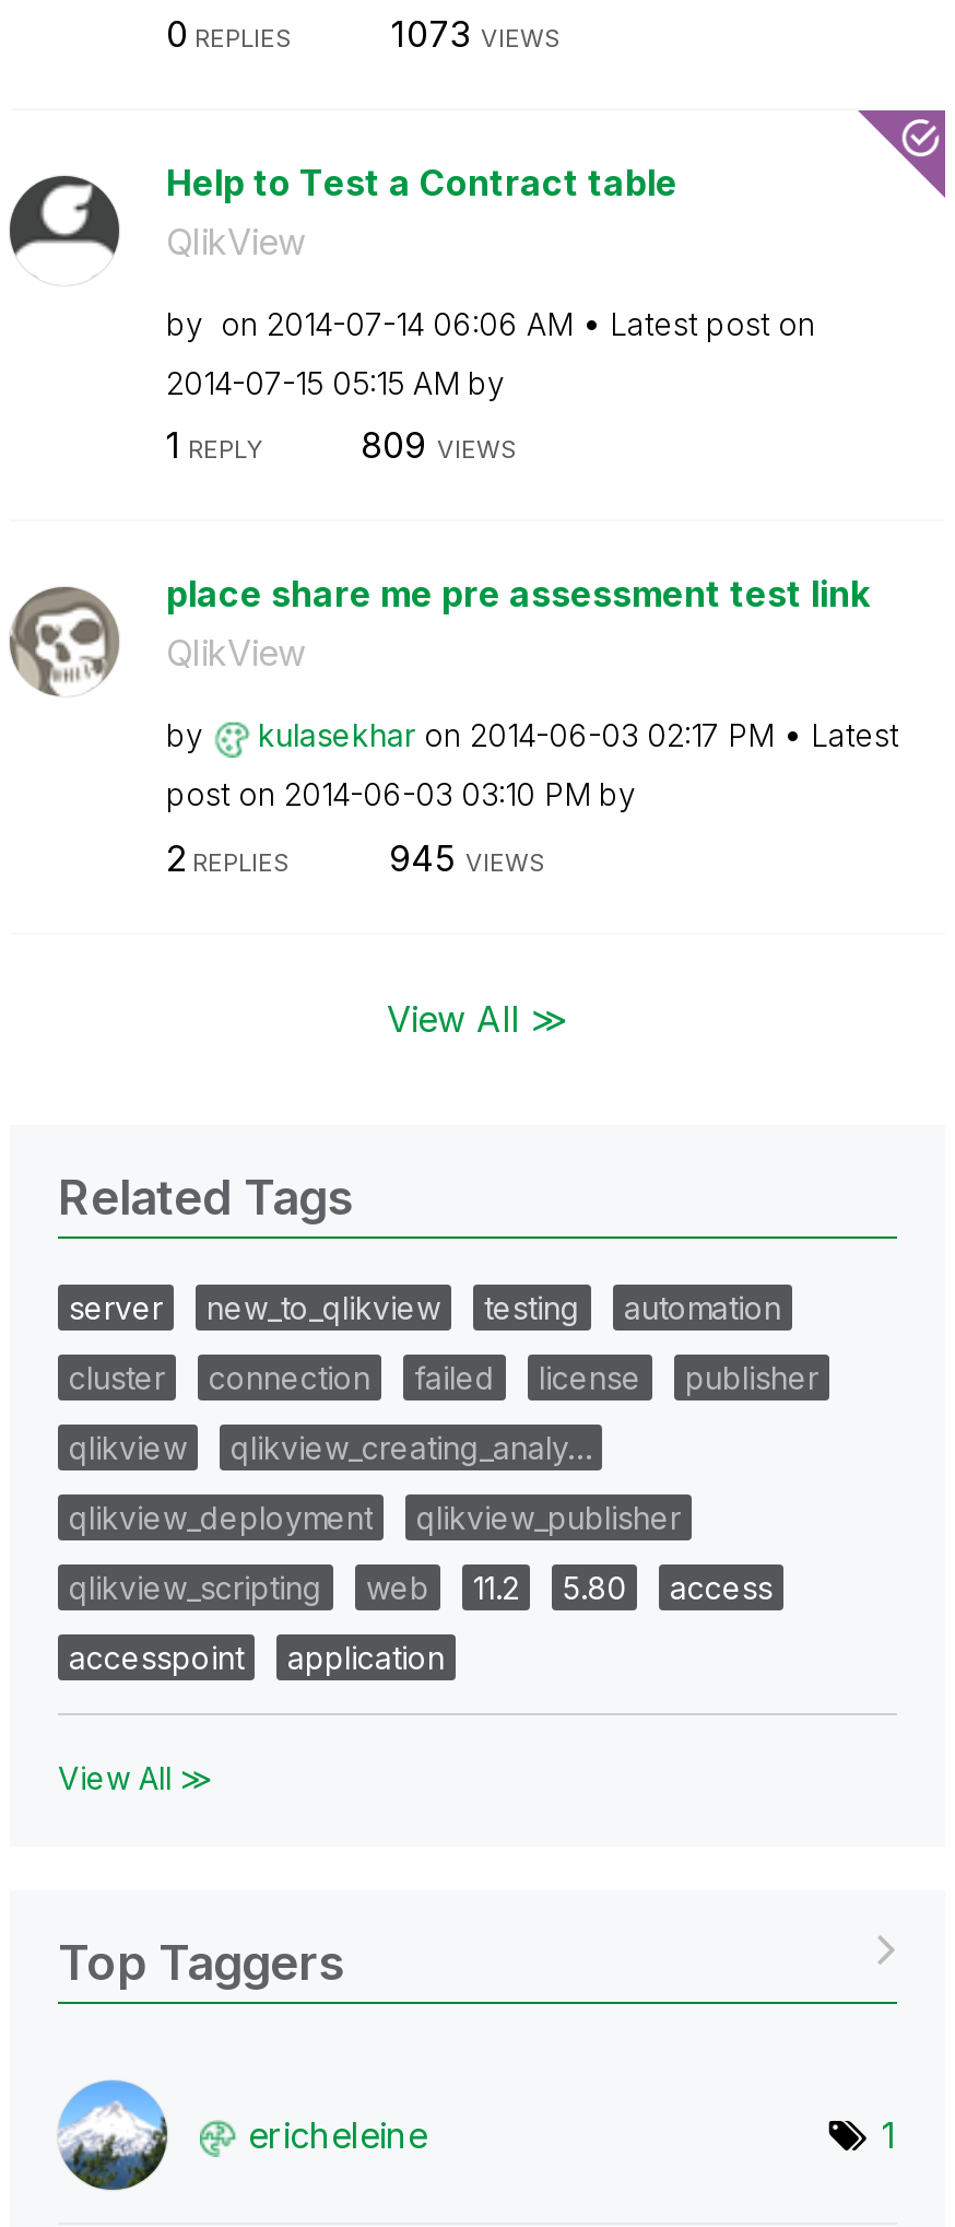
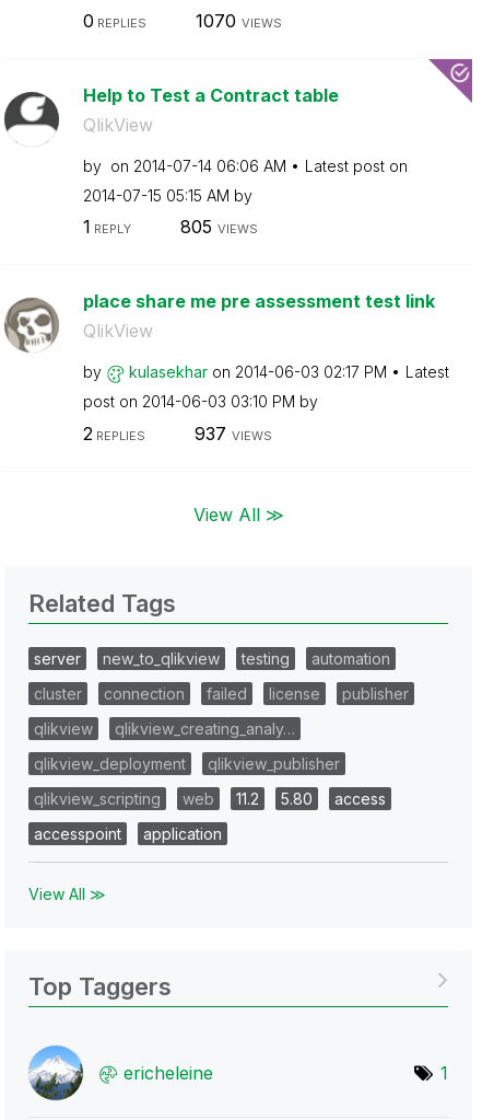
- 1073 VIEWS
+ 1070 VIEWS

- 809 VIEWS
+ 805 VIEWS

- 945 VIEWS
+ 937 VIEWS
